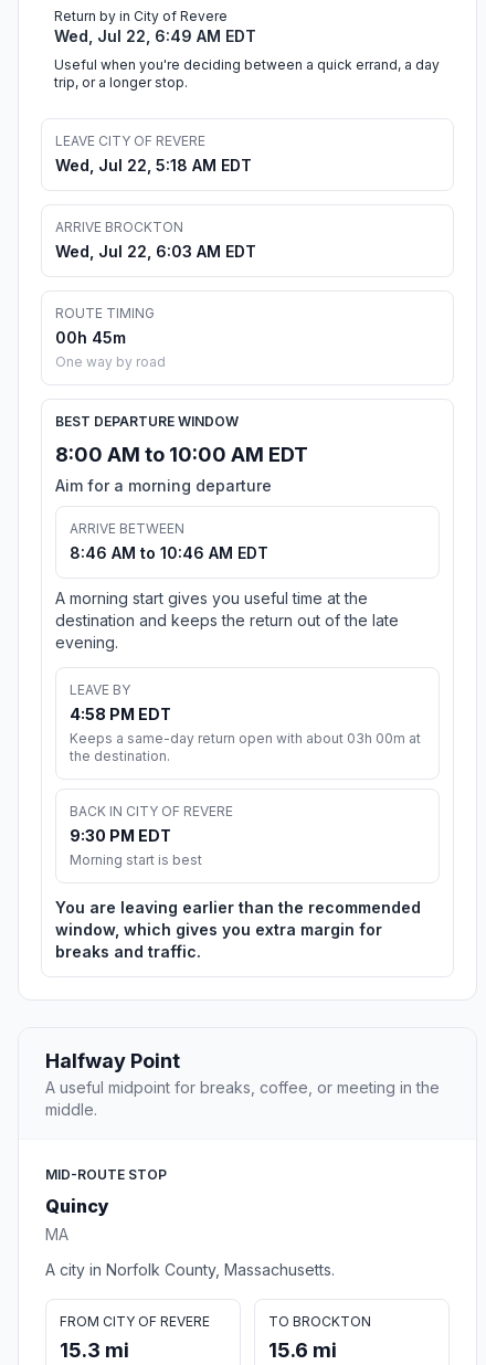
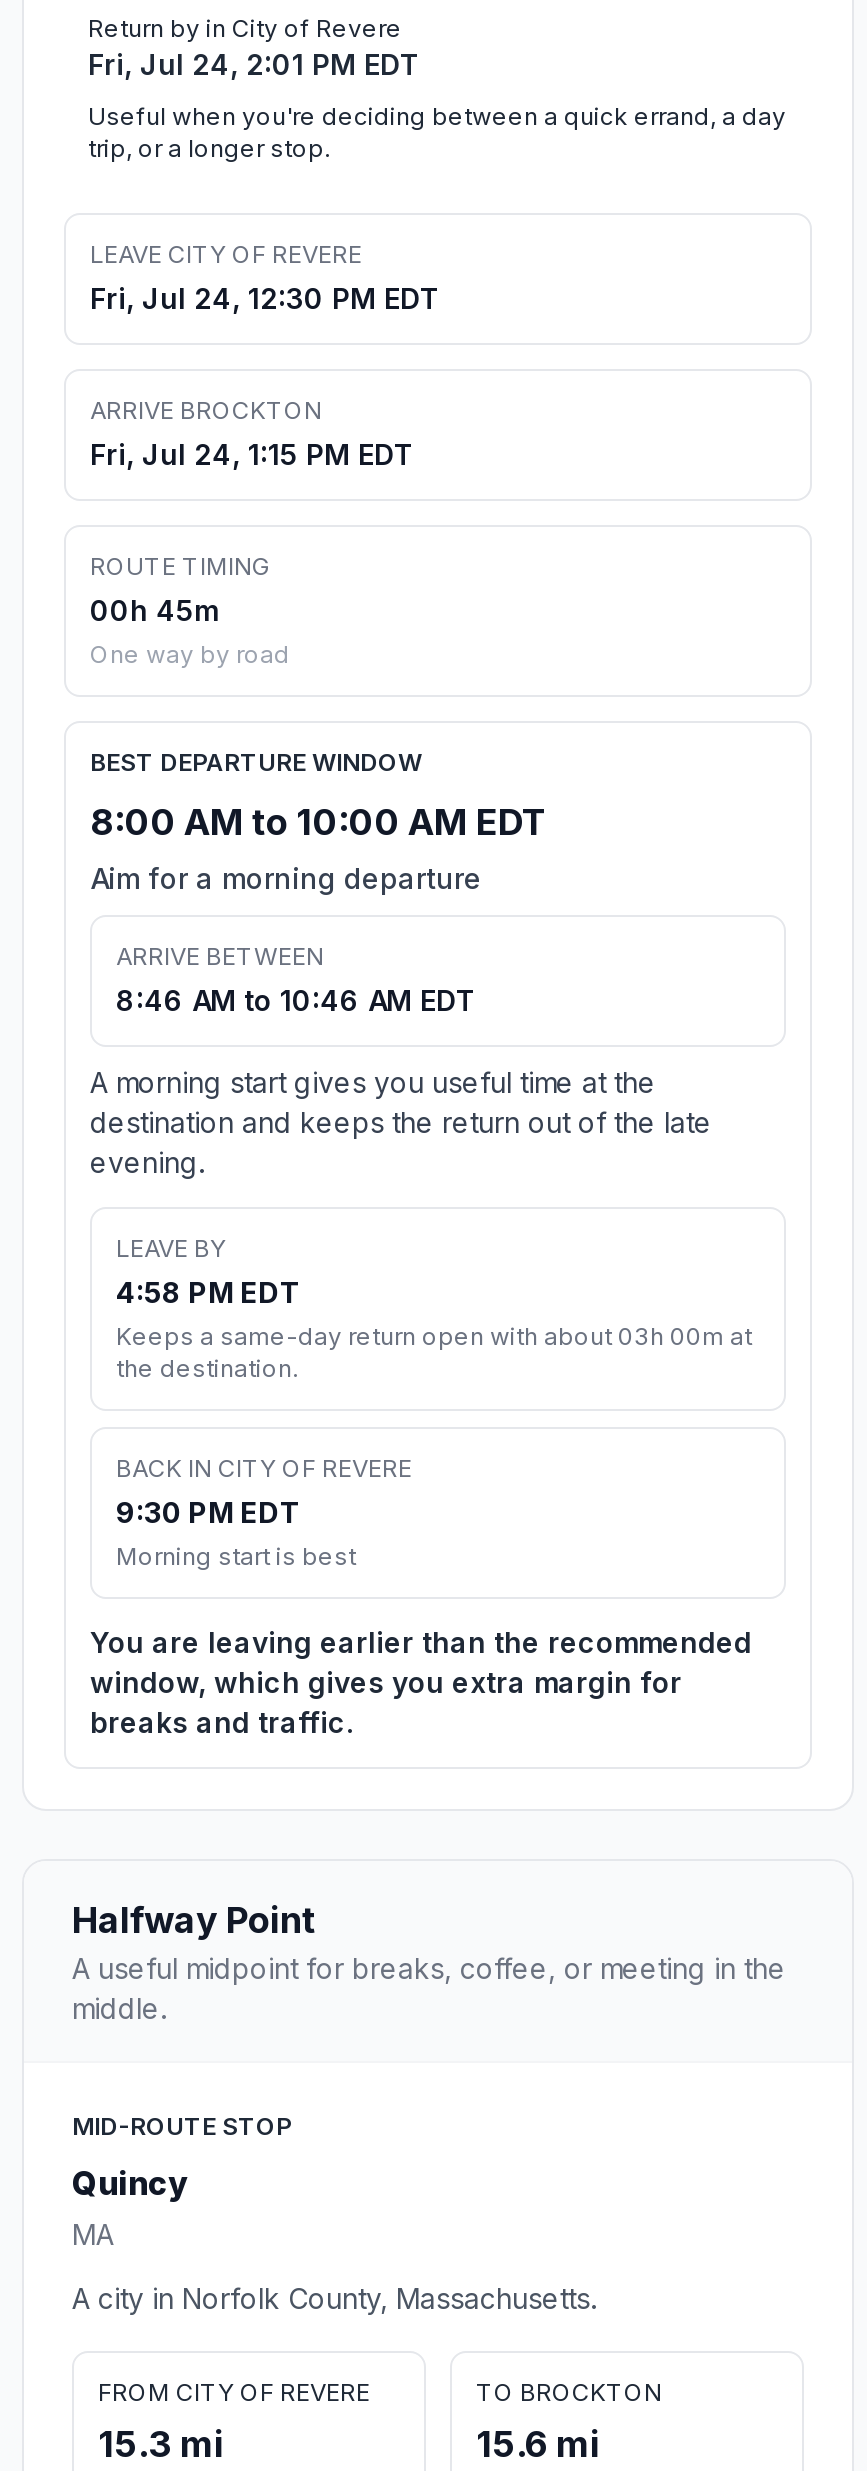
- Wed, Jul 22, 6:49 AM EDT
+ Fri, Jul 24, 2:01 PM EDT

- Wed, Jul 22, 5:18 AM EDT
+ Fri, Jul 24, 12:30 PM EDT

- Wed, Jul 22, 6:03 AM EDT
+ Fri, Jul 24, 1:15 PM EDT
